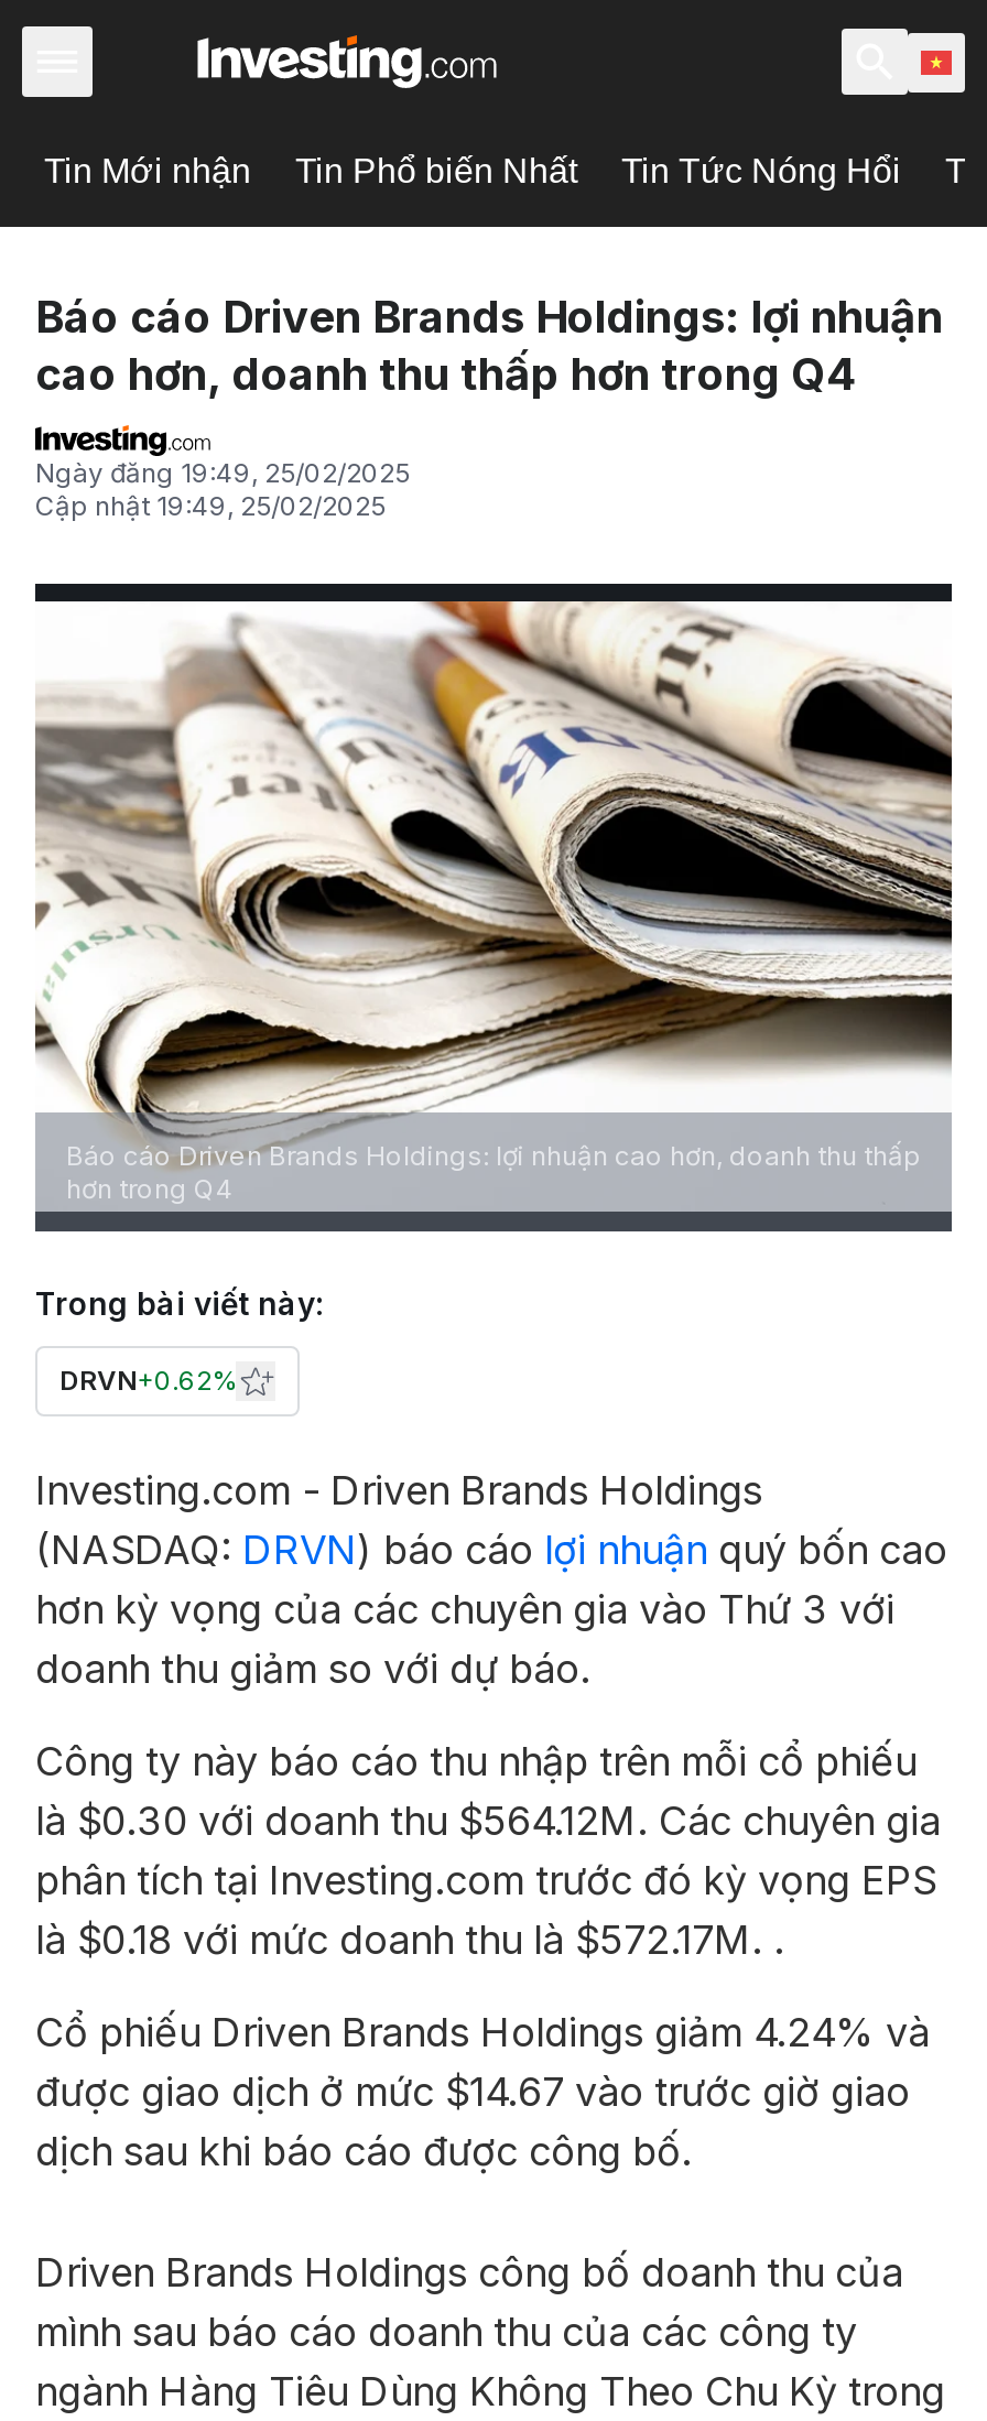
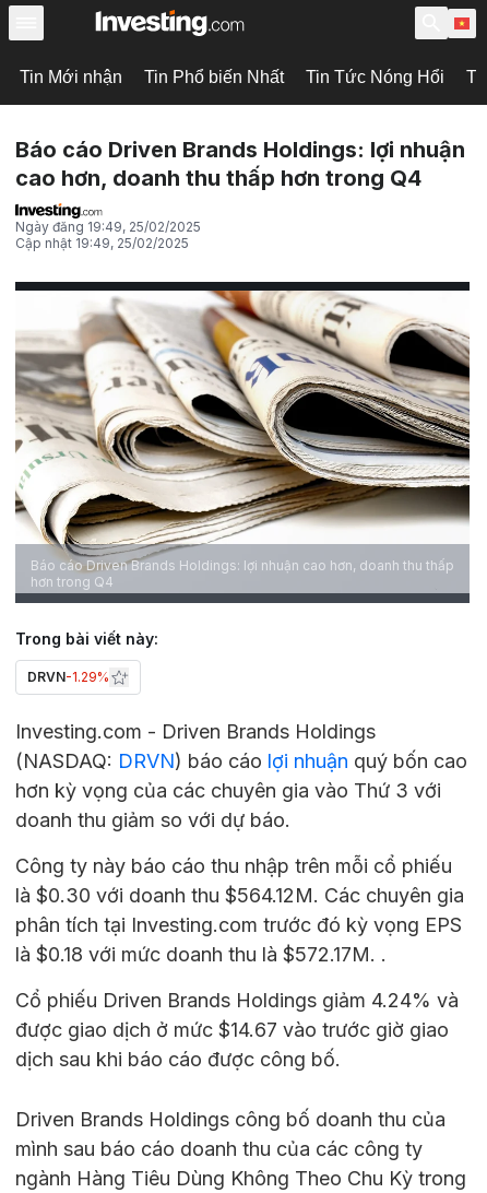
- DRVN+0.62%
+ DRVN-1.29%
